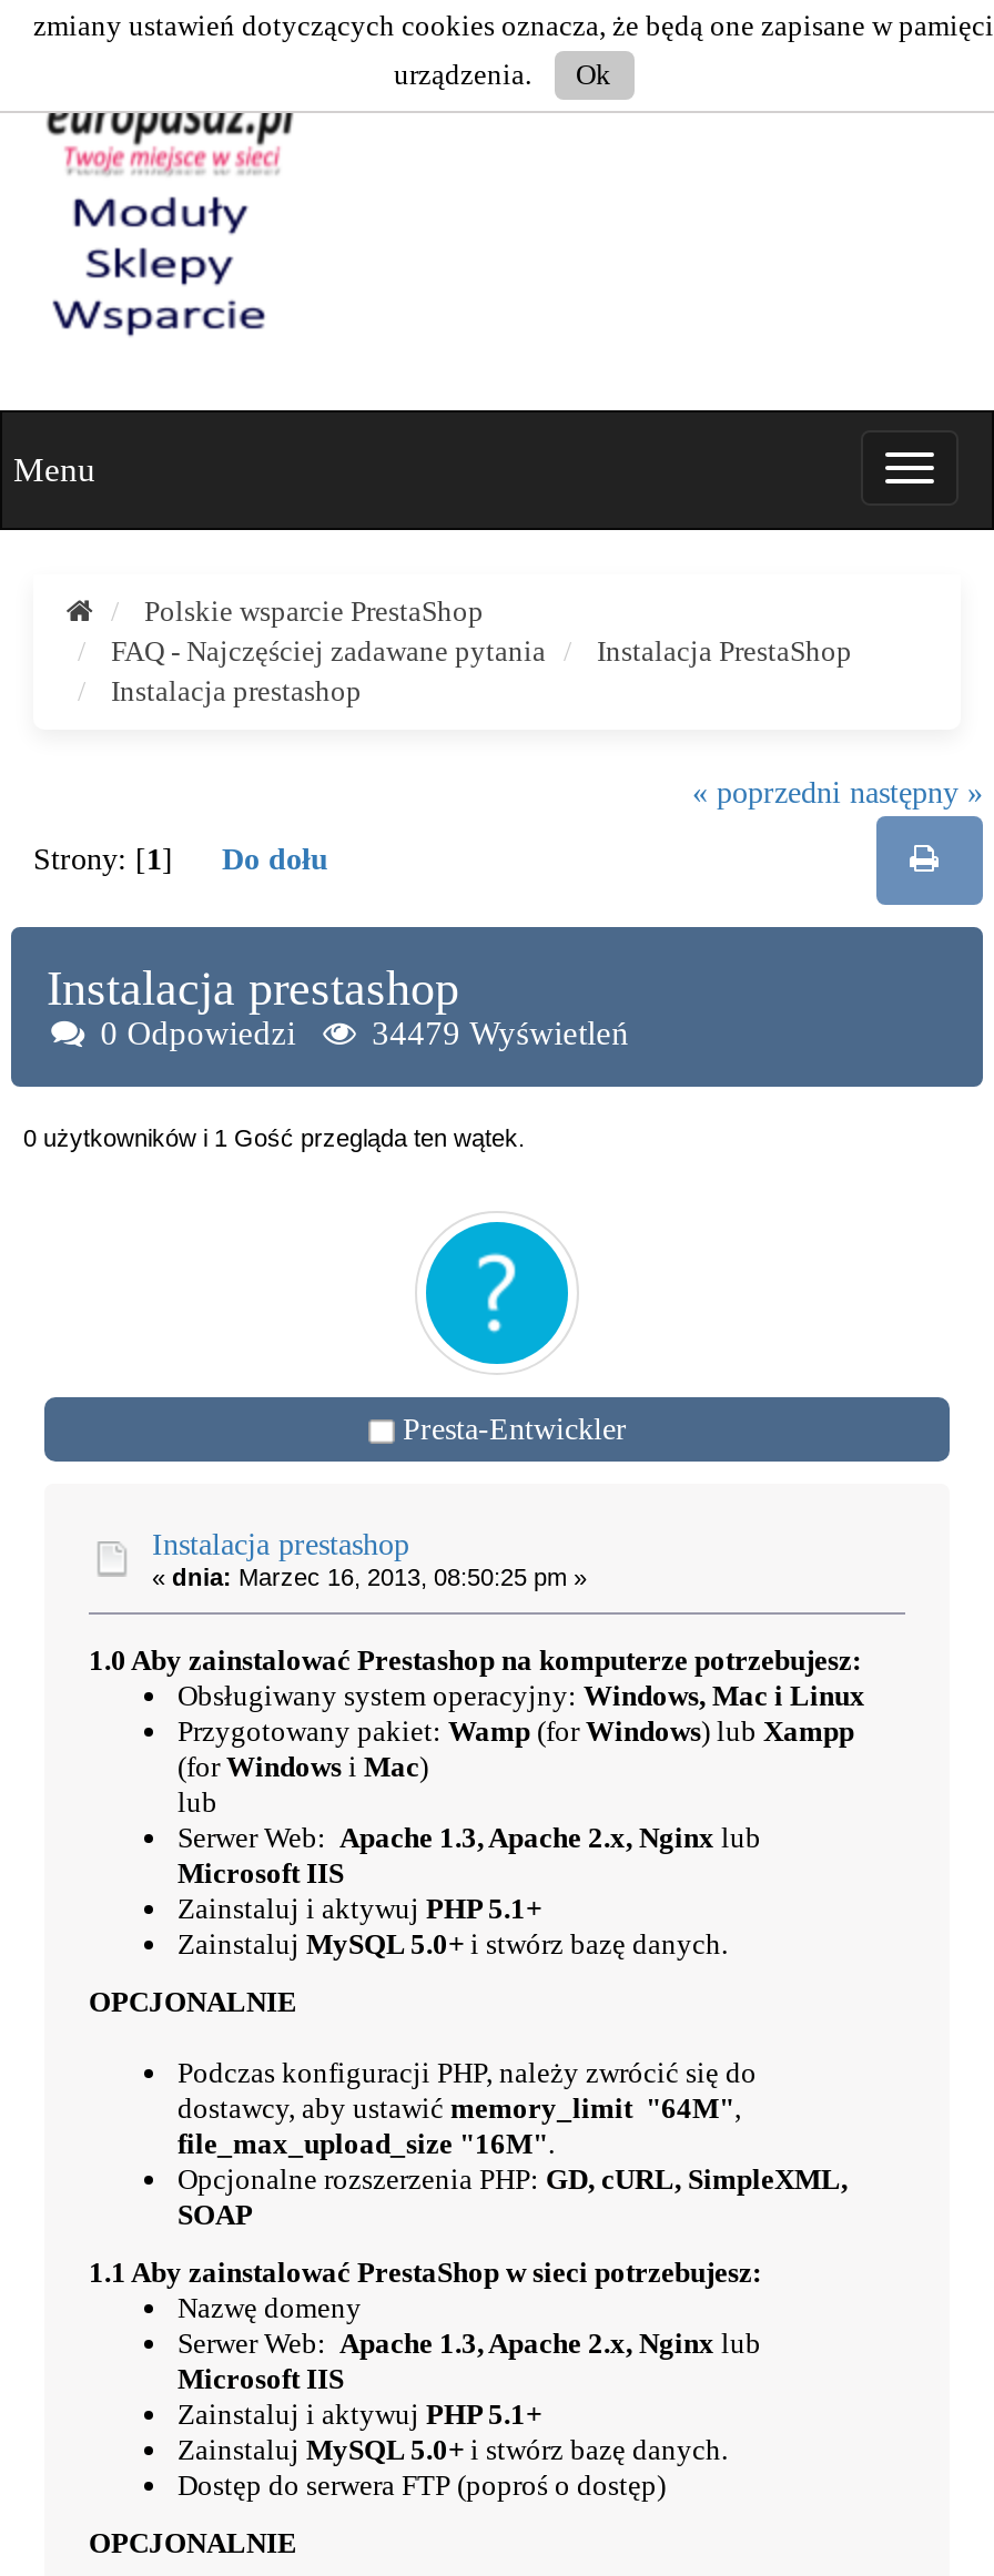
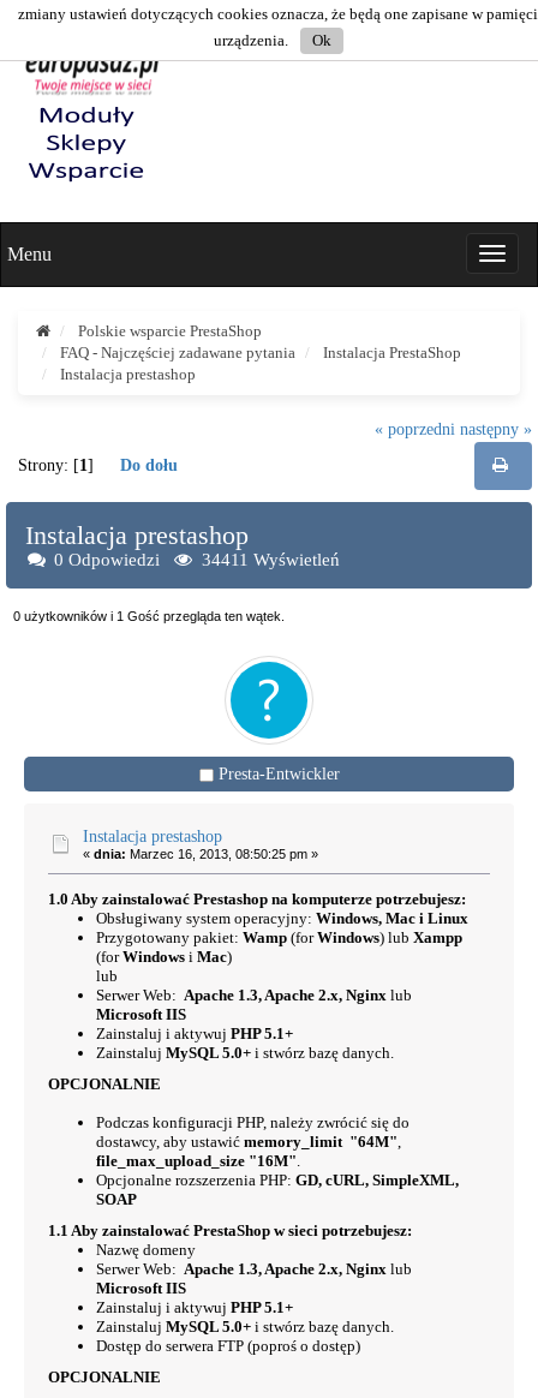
- 34479 Wyświetleń
+ 34411 Wyświetleń
